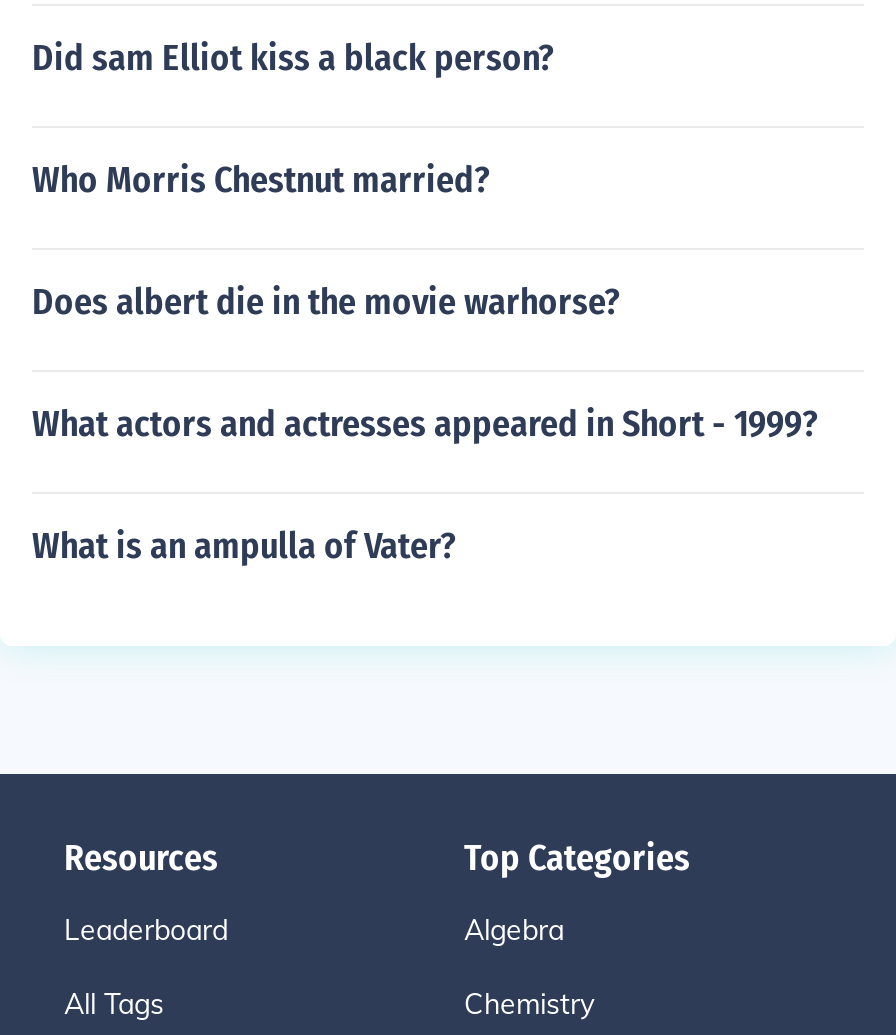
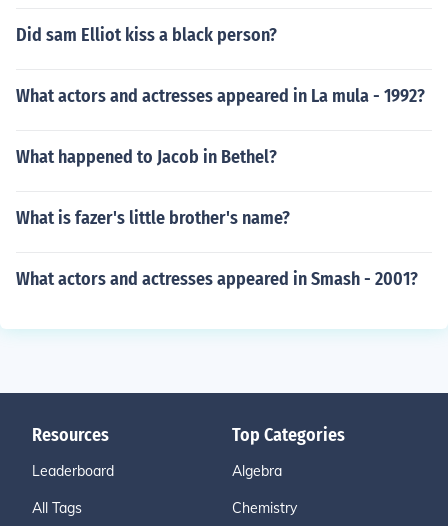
- Who Morris Chestnut married?
+ What actors and actresses appeared in La mula - 1992?

- Does albert die in the movie warhorse?
+ What happened to Jacob in Bethel?

- What actors and actresses appeared in Short - 1999?
+ What is fazer's little brother's name?

- What is an ampulla of Vater?
+ What actors and actresses appeared in Smash - 2001?
